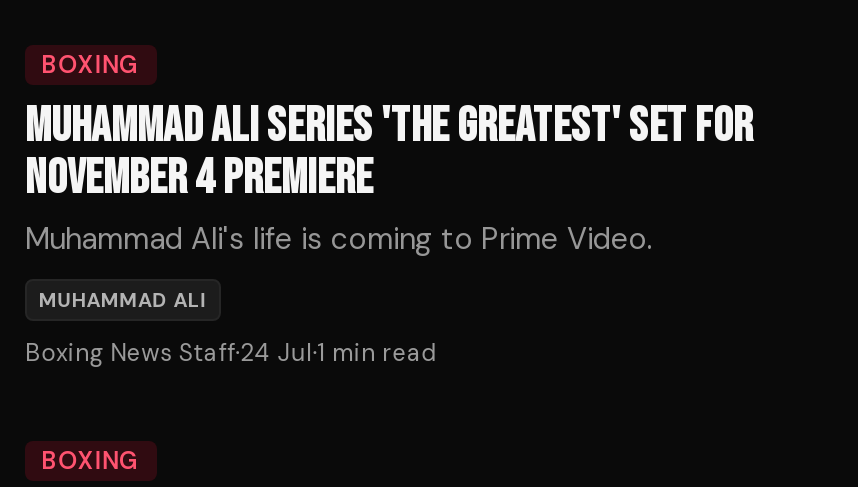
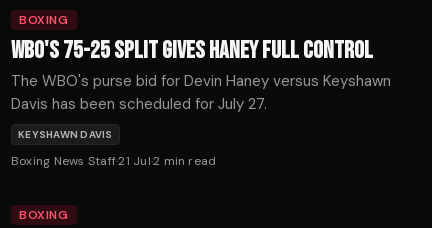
- MUHAMMAD ALI SERIES 'THE GREATEST' SET FOR
- NOVEMBER 4 PREMIERE
- Muhammad Ali's life is coming to Prime Video.
+ WBO'S 75-25 SPLIT GIVES HANEY FULL CONTROL
+ The WBO's purse bid for Devin Haney versus Keyshawn
+ Davis has been scheduled for July 27.

- MUHAMMAD ALI
+ KEYSHAWN DAVIS

- Boxing News Staff·24 Jul· 1 min read
+ Boxing News Staff·21 Jul· 2 min read
